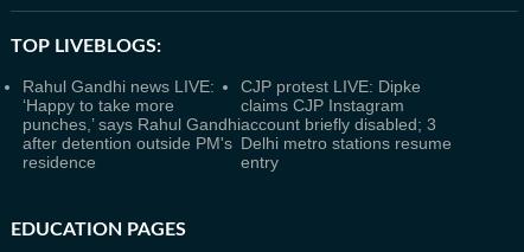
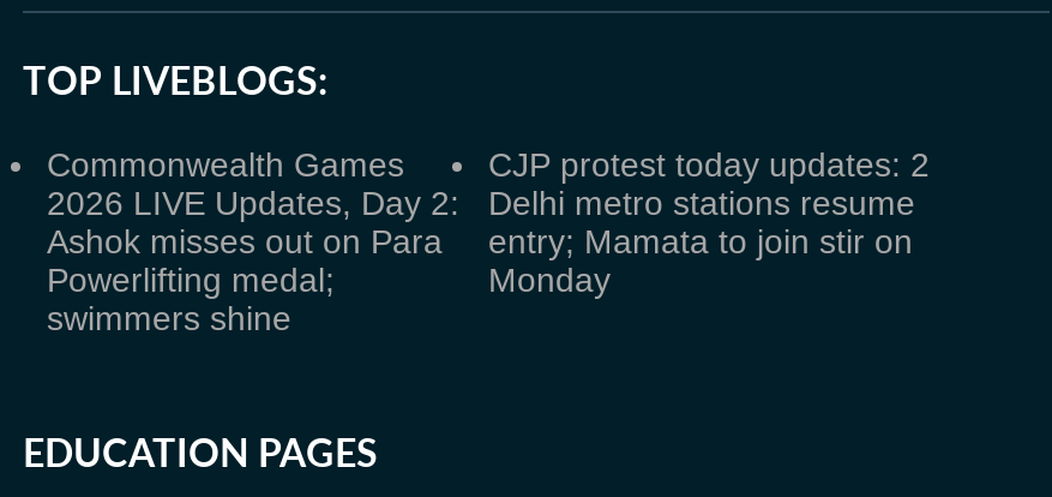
- Rahul Gandhi news LIVE:
- ‘Happy to take more
- punches,’ says Rahul Gandhi
- after detention outside PM's
- residence
+ Commonwealth Games
+ 2026 LIVE Updates, Day 2:
+ Ashok misses out on Para
+ Powerlifting medal;
+ swimmers shine

- CJP protest LIVE: Dipke
- claims CJP Instagram
- account briefly disabled; 3
+ CJP protest today updates: 2

moved up: Delhi metro stations resume

- entry
+ entry; Mamata to join stir on
+ Monday
